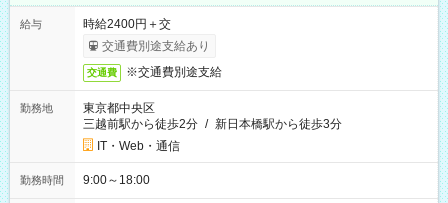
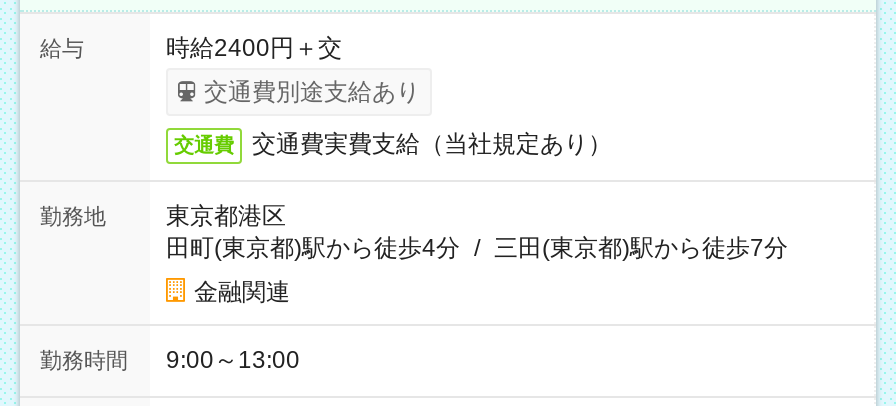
- ※交通費別途支給
+ 交通費実費支給（当社規定あり）

- 東京都中央区
- 三越前駅から徒歩2分 / 新日本橋駅から徒歩3分
+ 東京都港区
+ 田町(東京都)駅から徒歩4分 / 三田(東京都)駅から徒歩7分

- IT・Web・通信
+ 金融関連

- 勤務時間 9:00～18:00
+ 勤務時間 9:00～13:00
